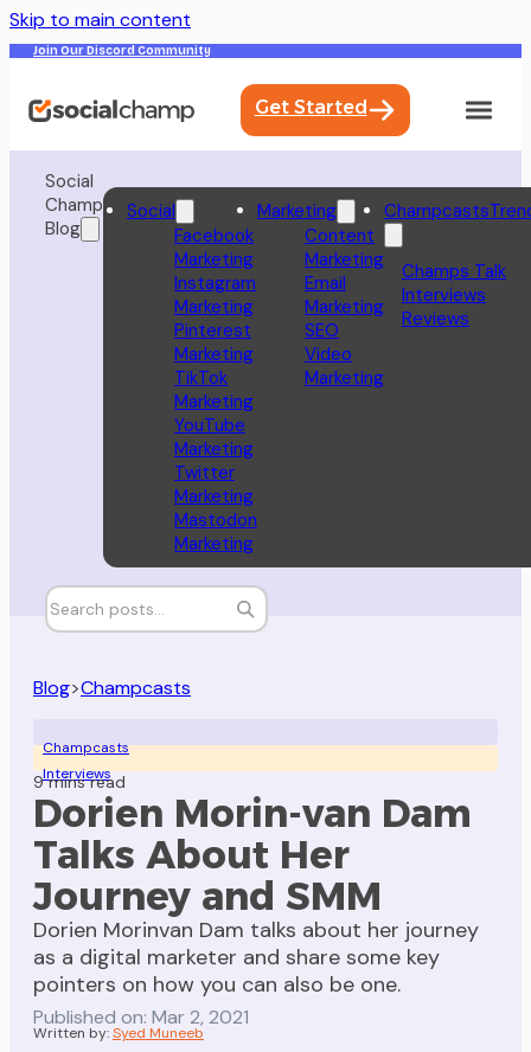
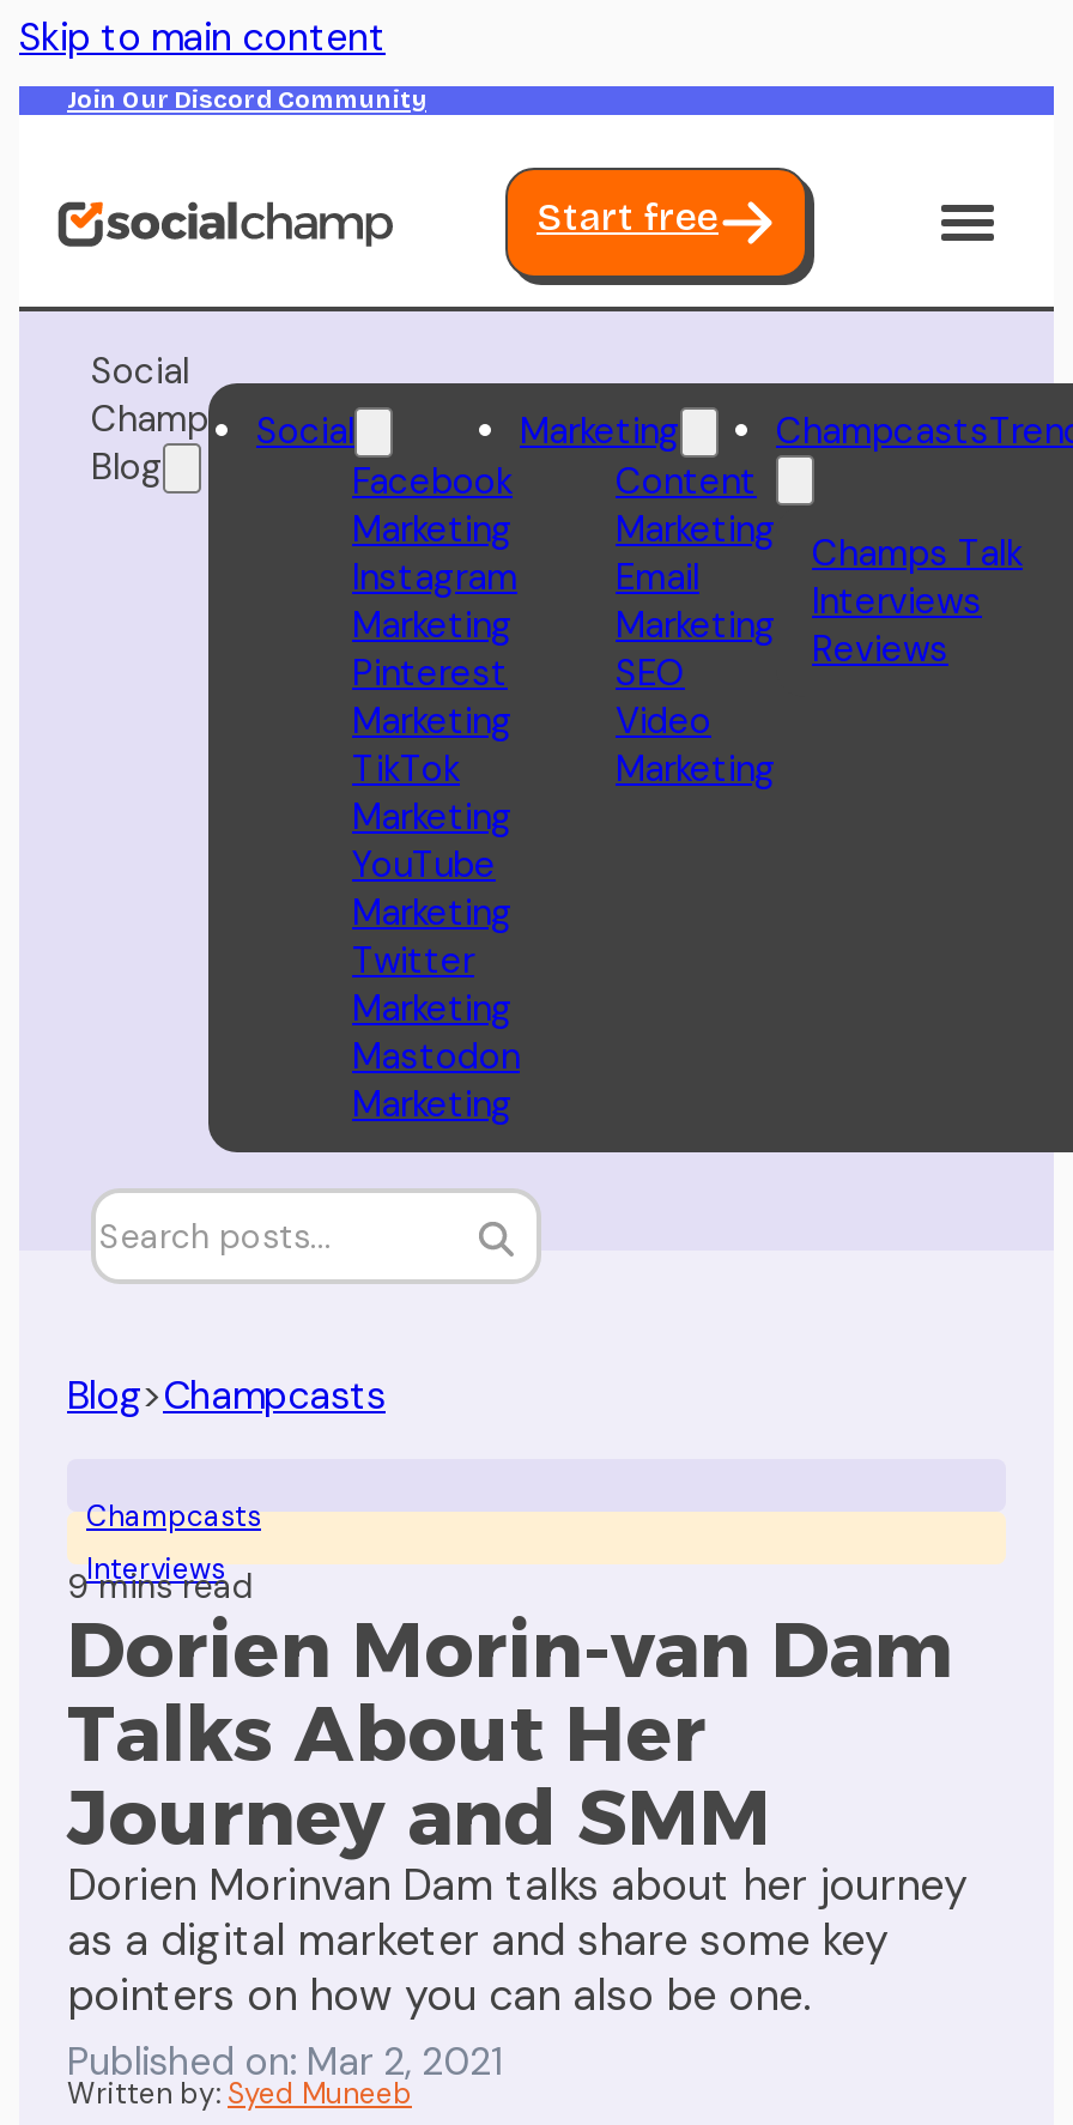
- Get Started
+ Start free
